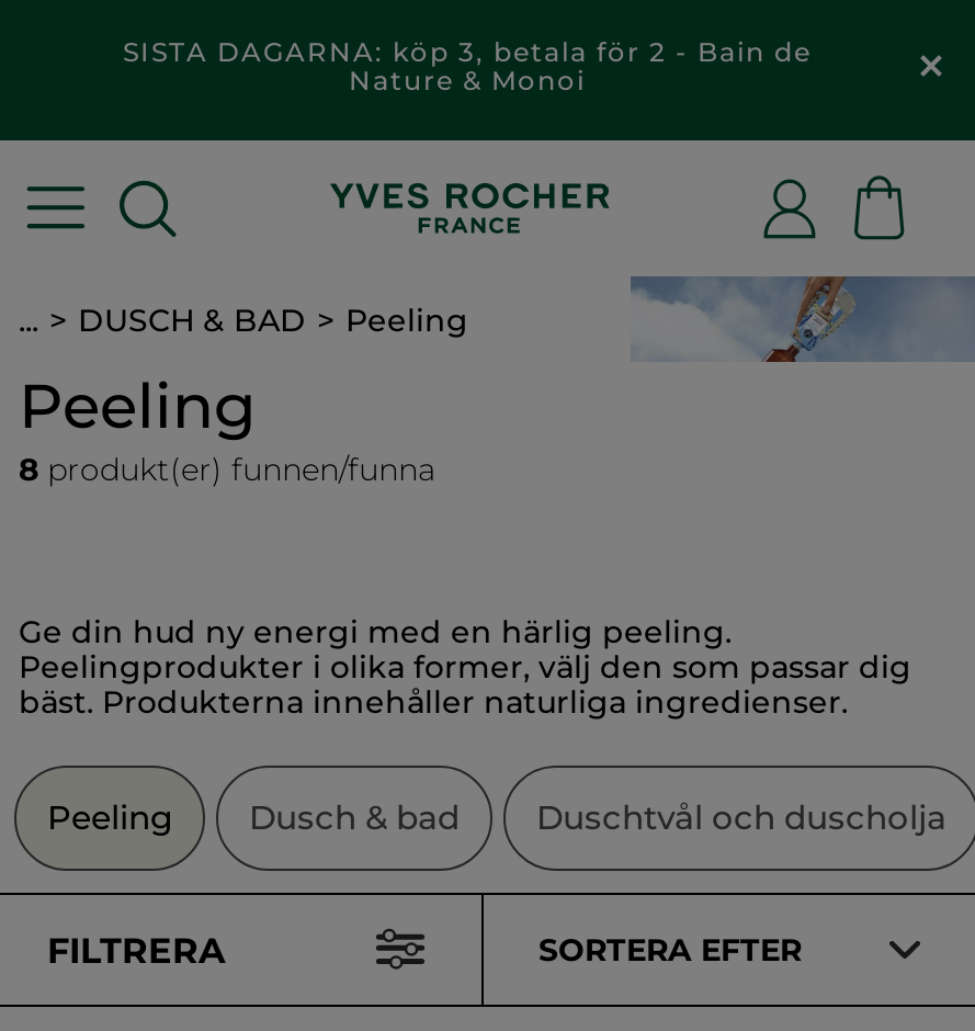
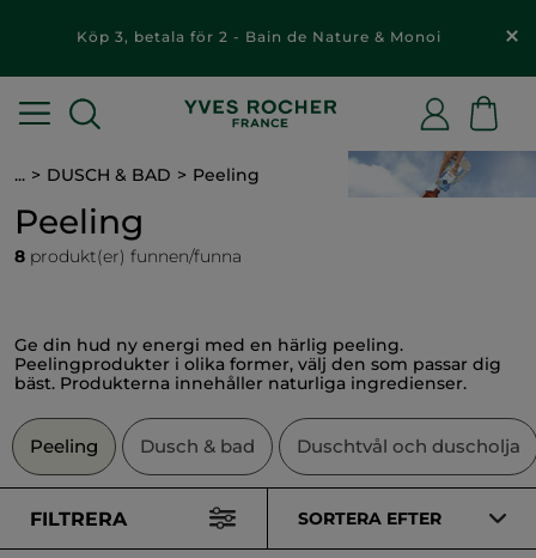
- SISTA DAGARNA: köp 3, betala för 2 - Bain de
- Nature & Monoi
+ Köp 3, betala för 2 - Bain de Nature & Monoi
